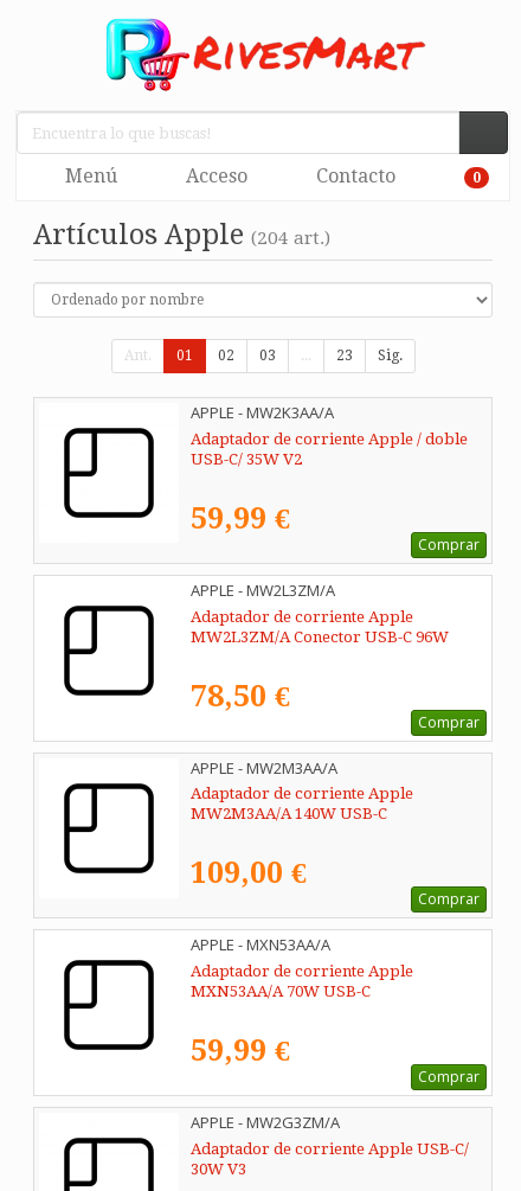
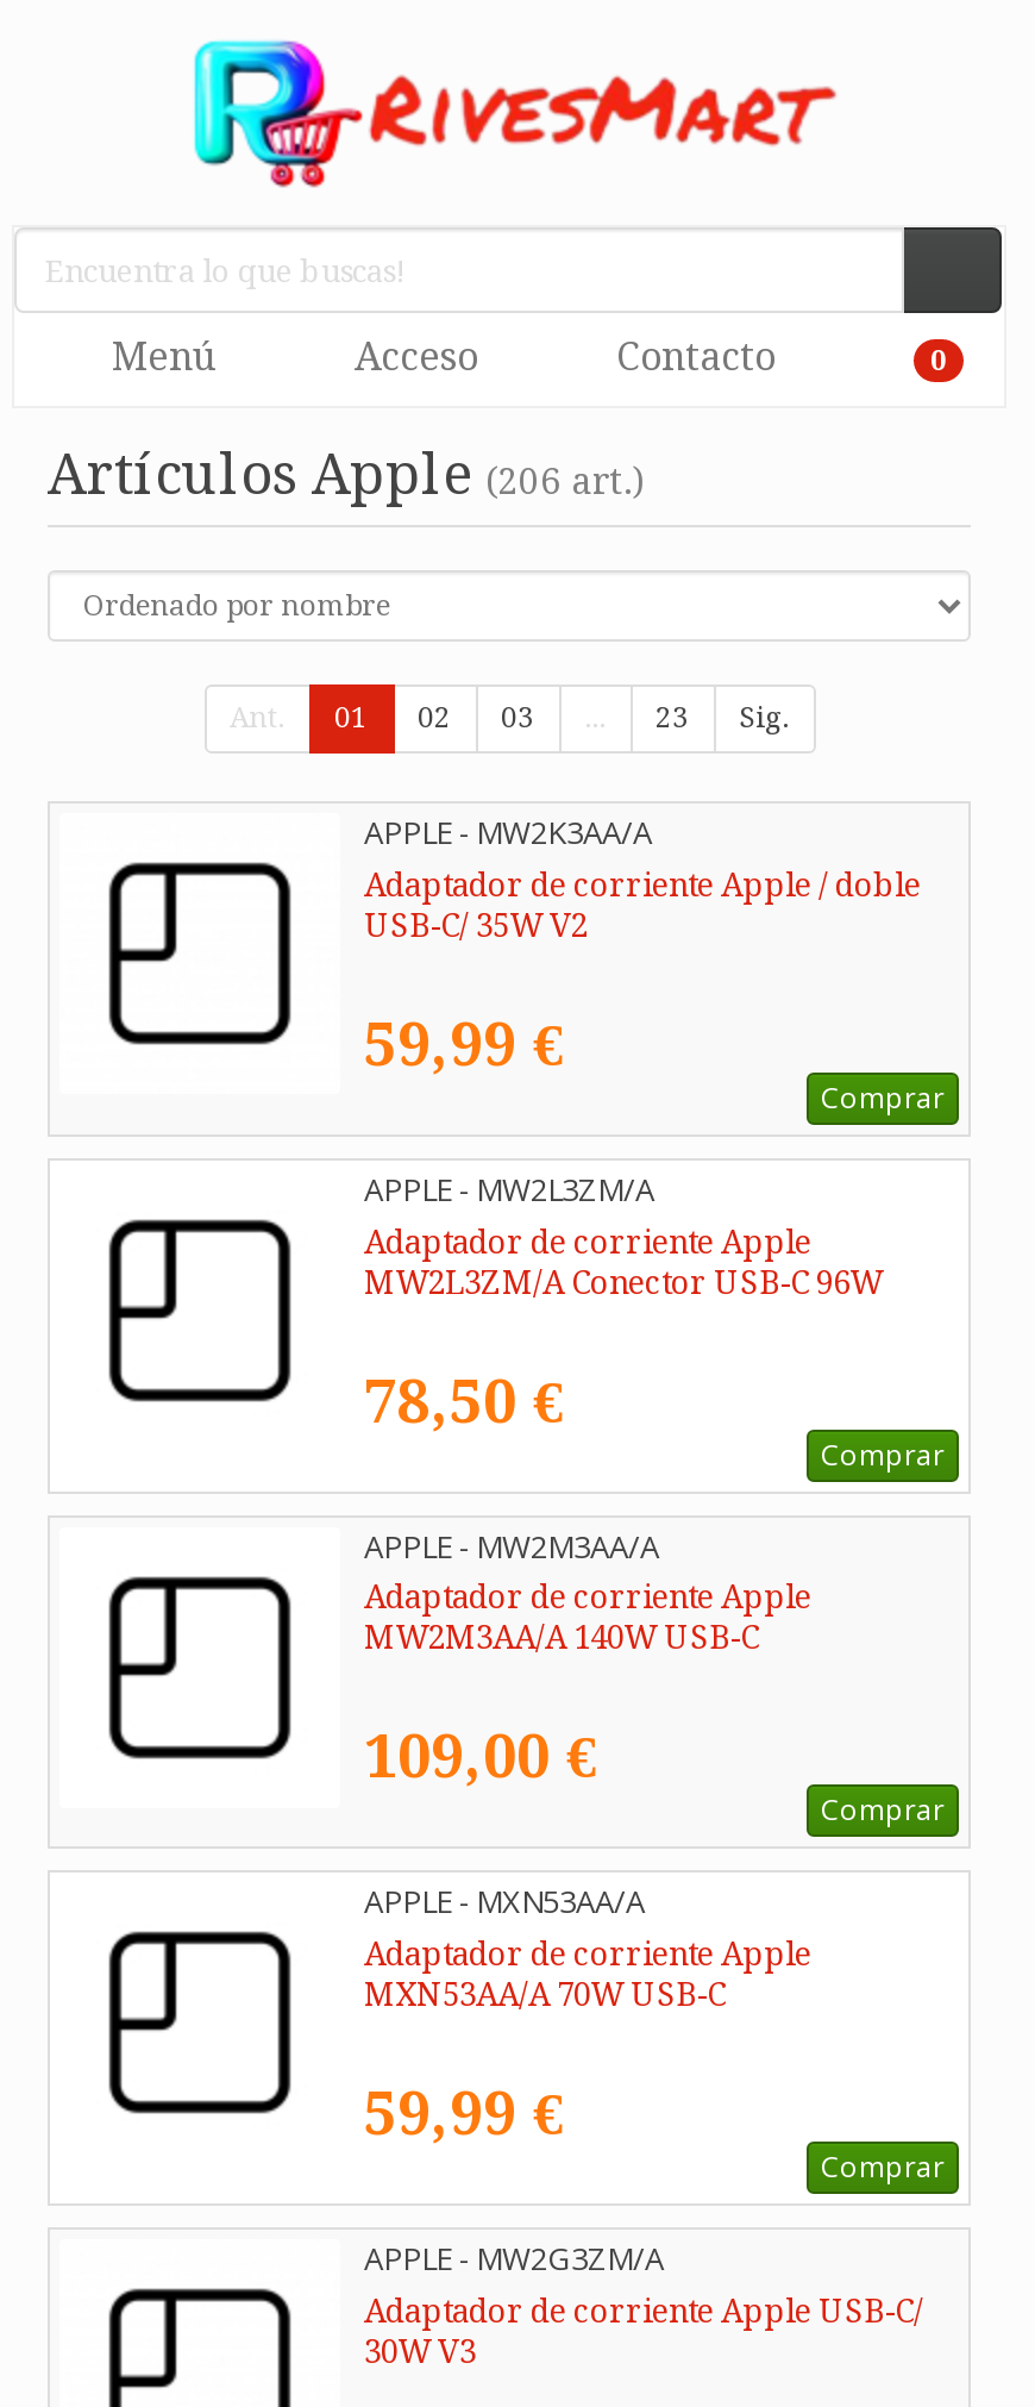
- Artículos Apple (204 art.)
+ Artículos Apple (206 art.)
